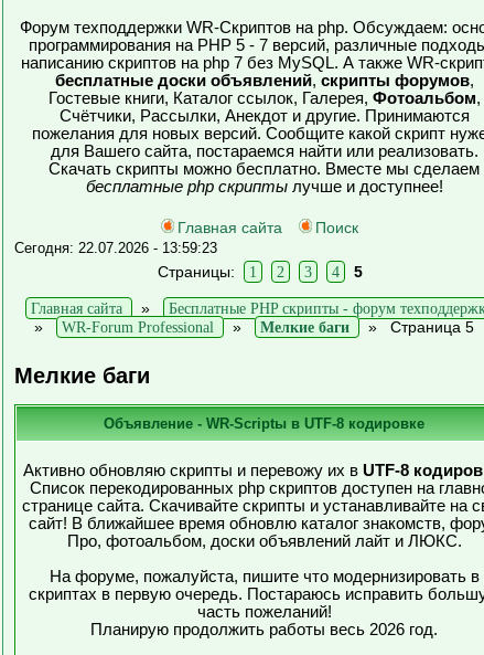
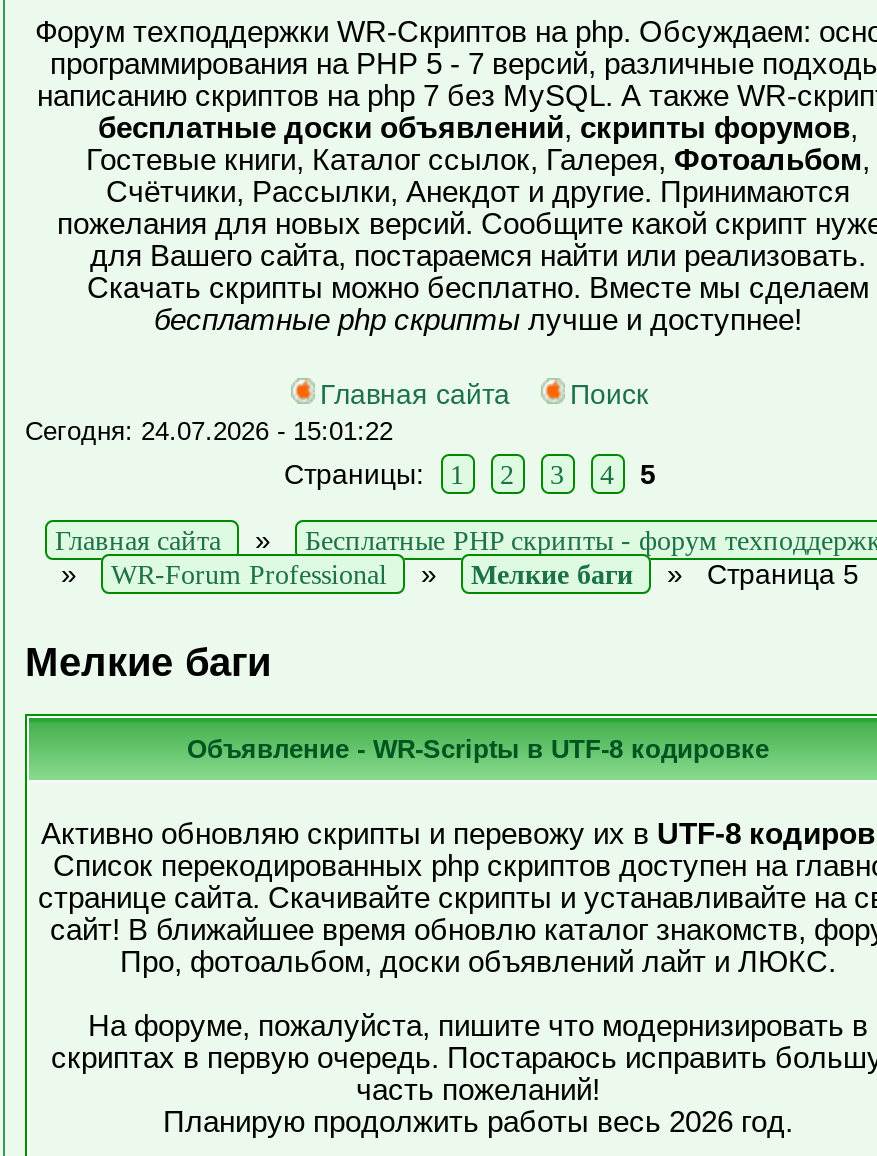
- Сегодня: 22.07.2026 - 13:59:23
+ Сегодня: 24.07.2026 - 15:01:22
